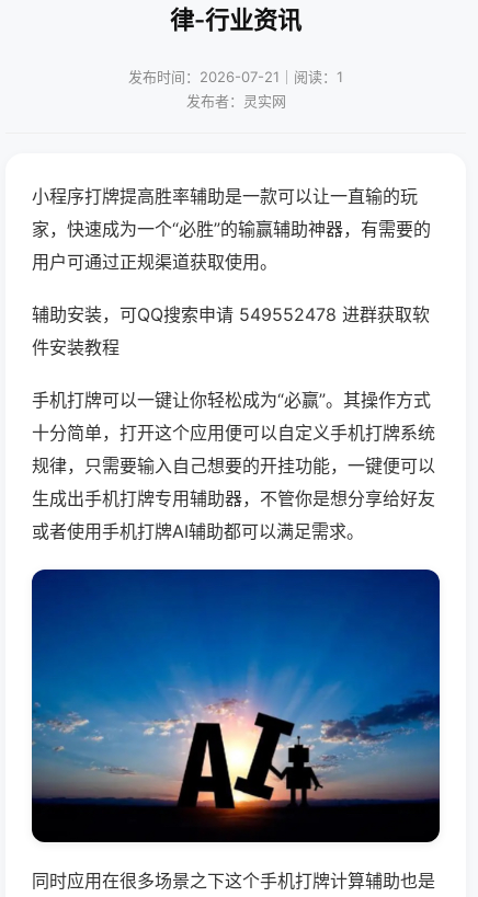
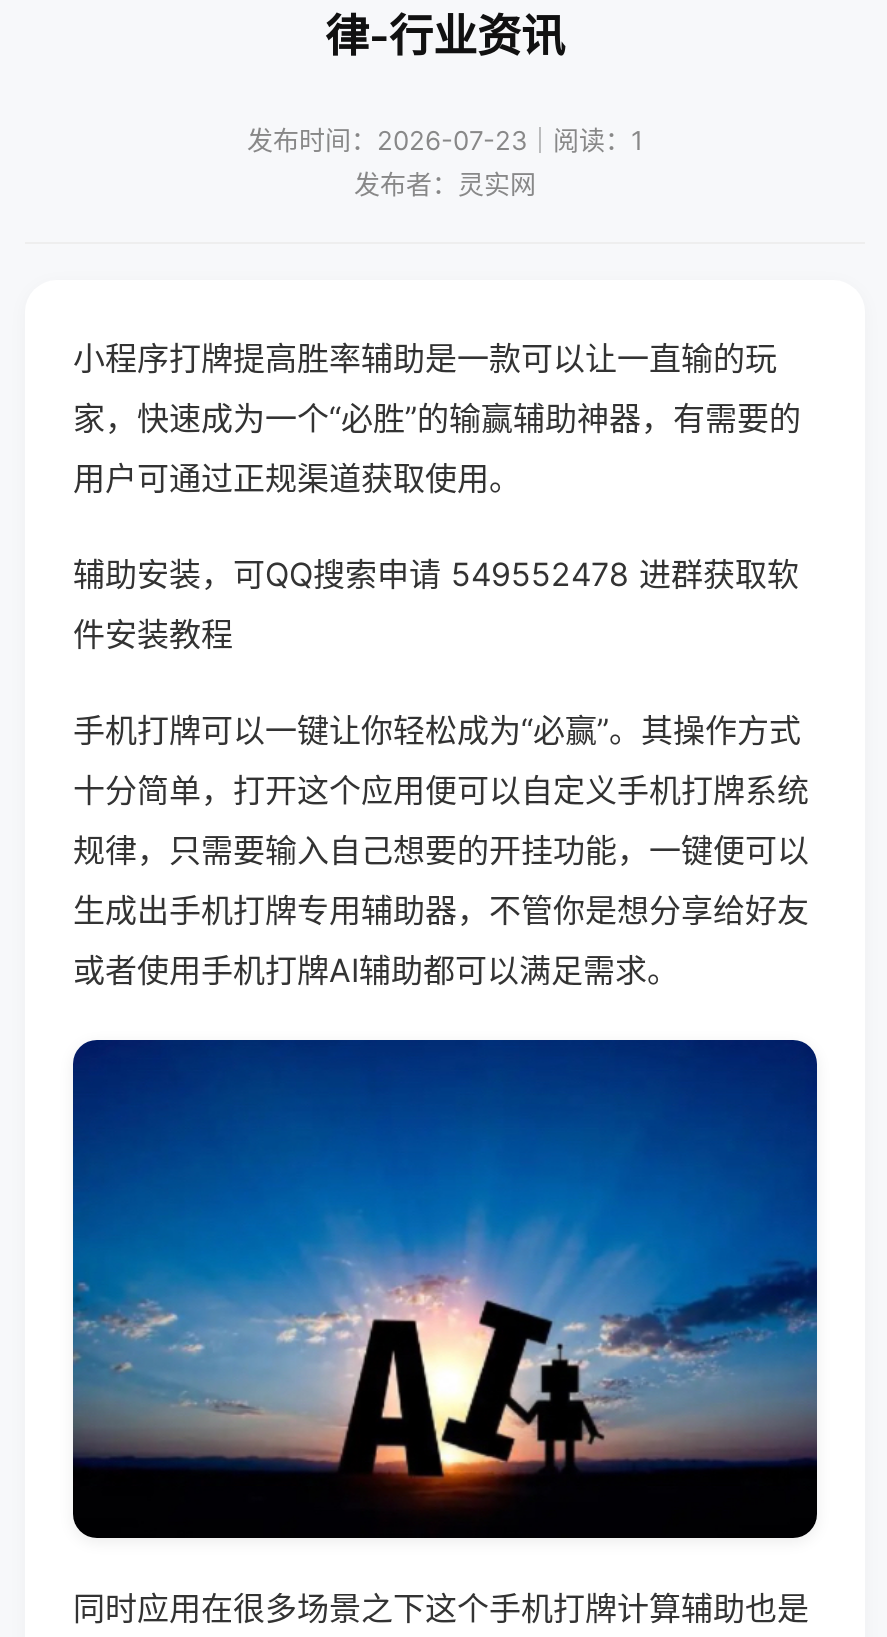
- 发布时间：2026-07-21｜阅读：1
+ 发布时间：2026-07-23｜阅读：1
